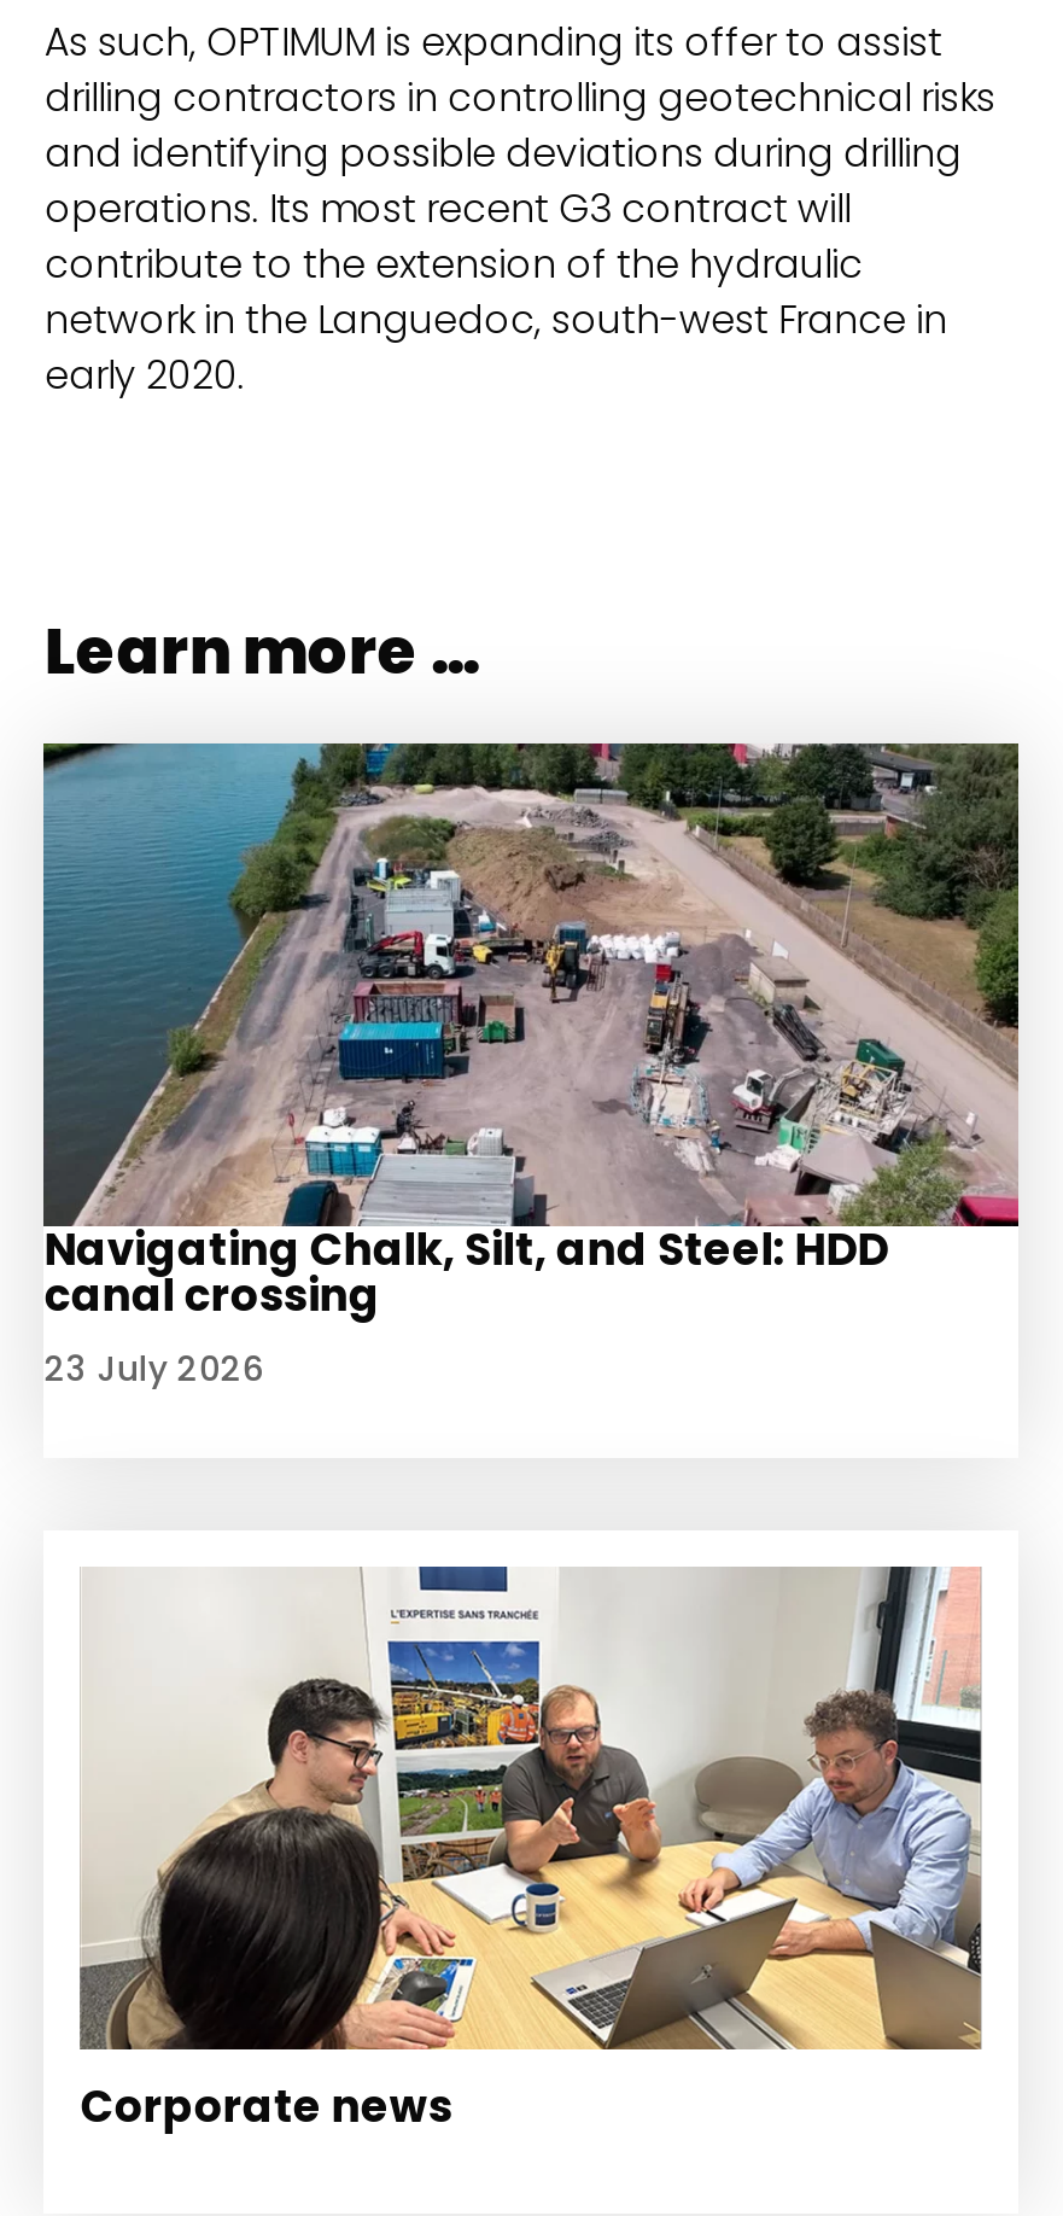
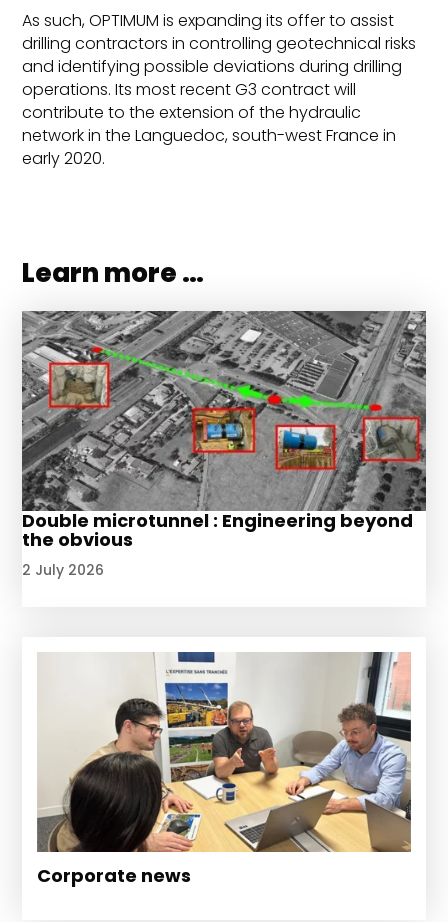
- [image]
- Navigating Chalk, Silt, and Steel: HDD
- canal crossing
- 23 July 2026
+ [image]
+ Double microtunnel : Engineering beyond
+ the obvious
+ 2 July 2026
